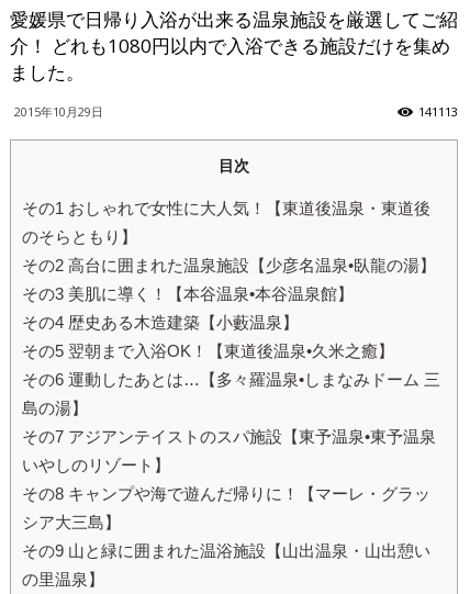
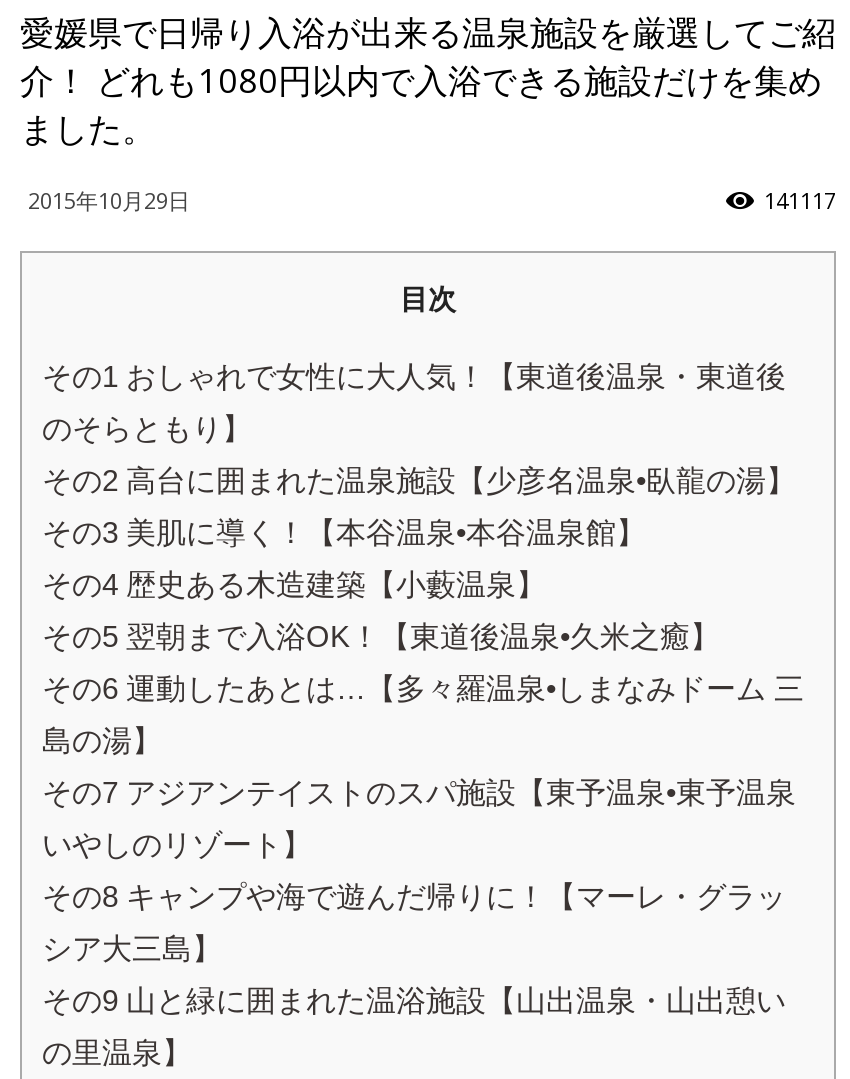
- 141113
+ 141117
